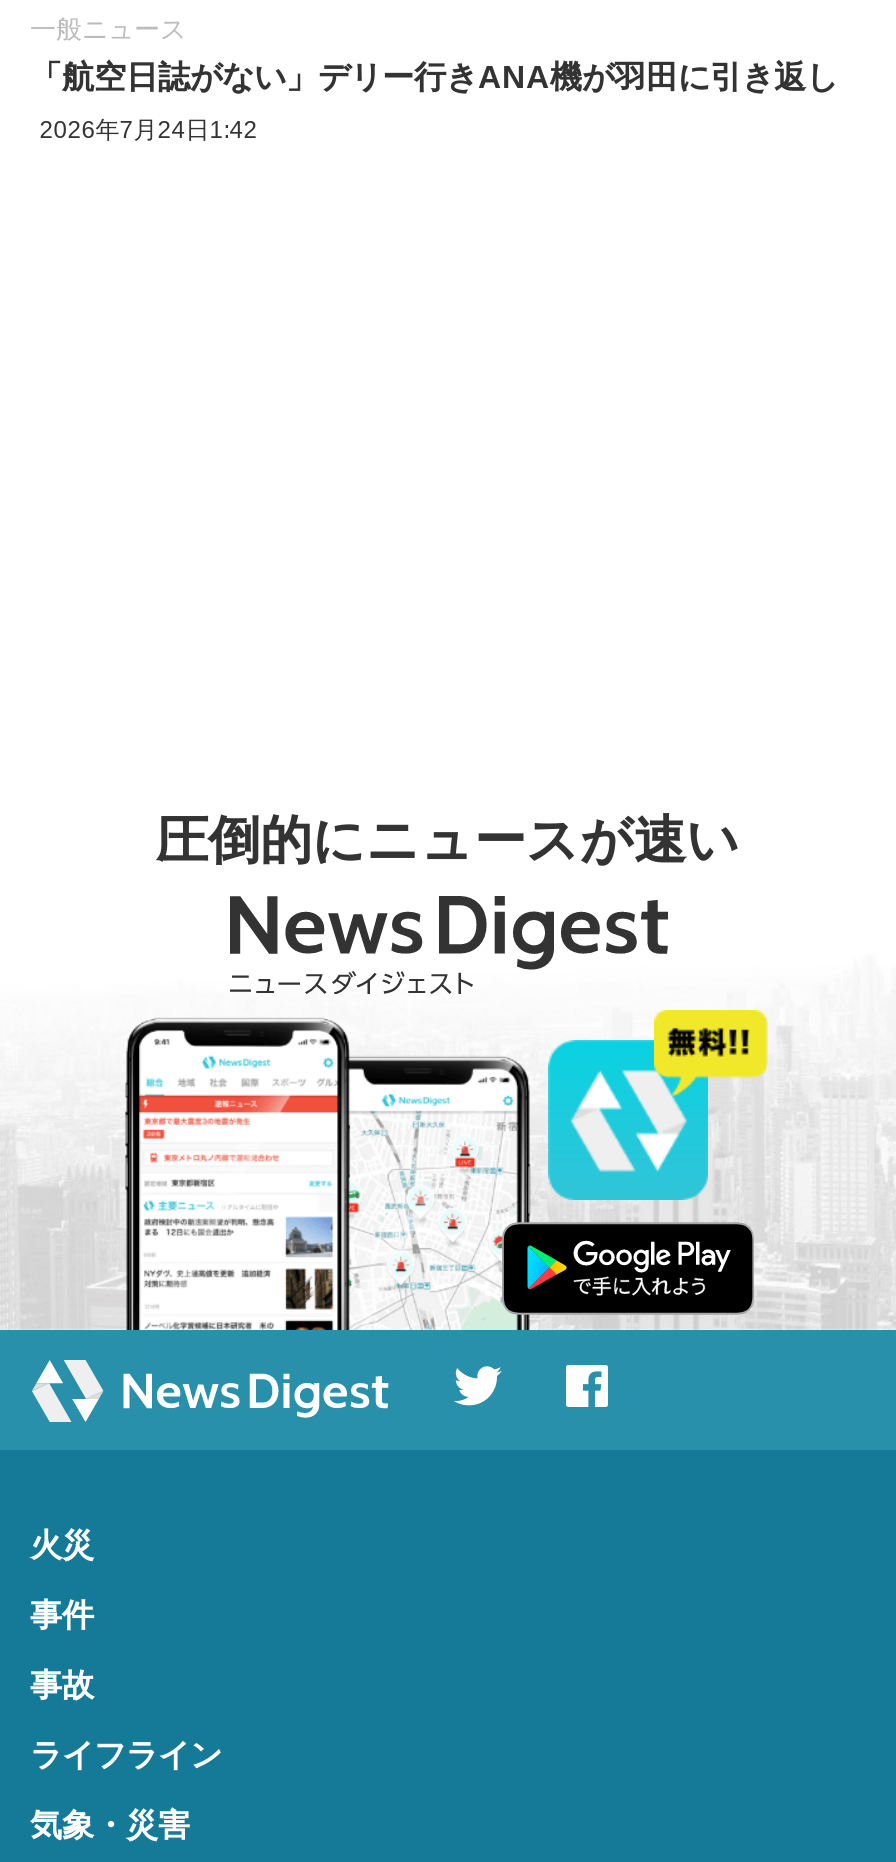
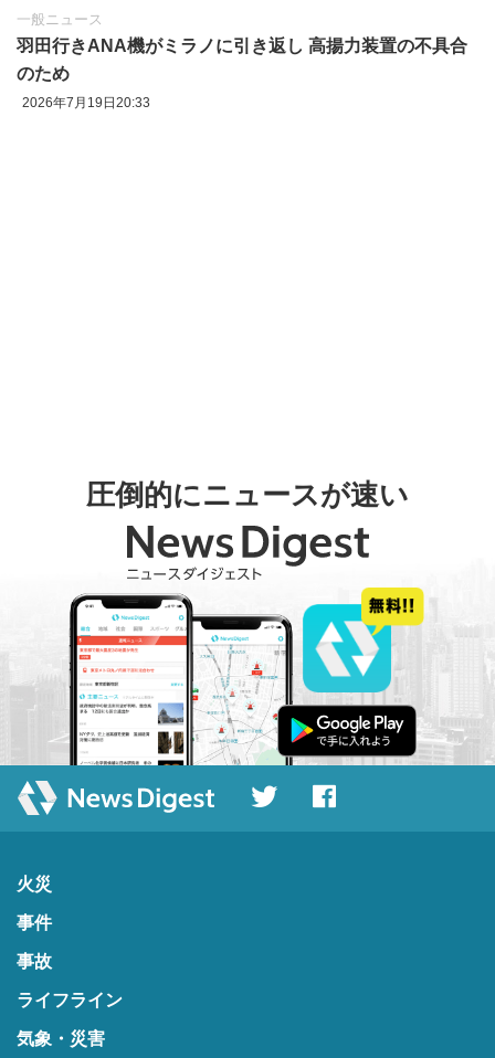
- 「航空日誌がない」デリー行きANA機が羽田に引き返し
- 2026年7月24日1:42
+ 羽田行きANA機がミラノに引き返し 高揚力装置の不具合
+ のため
+ 2026年7月19日20:33
